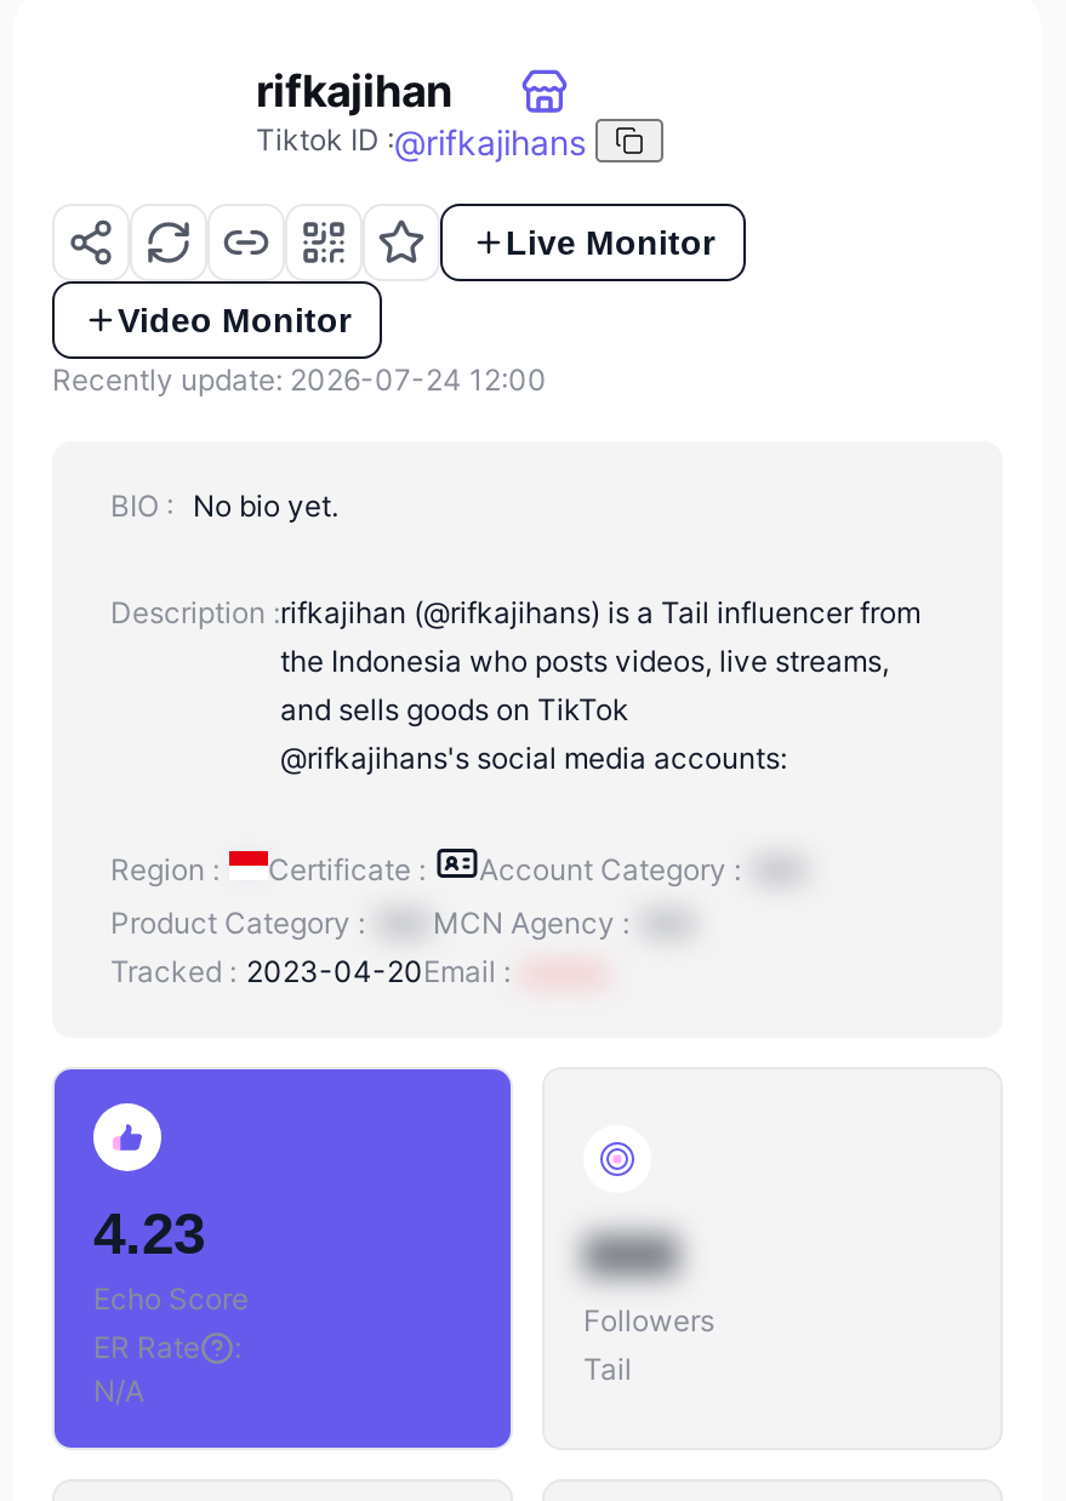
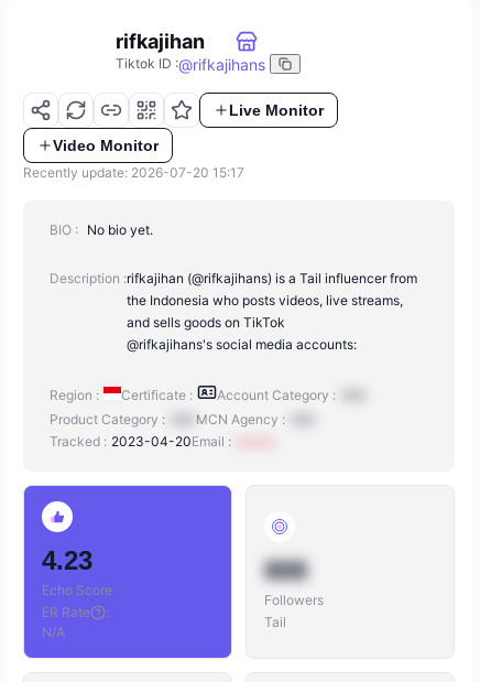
- Recently update: 2026-07-24 12:00
+ Recently update: 2026-07-20 15:17
